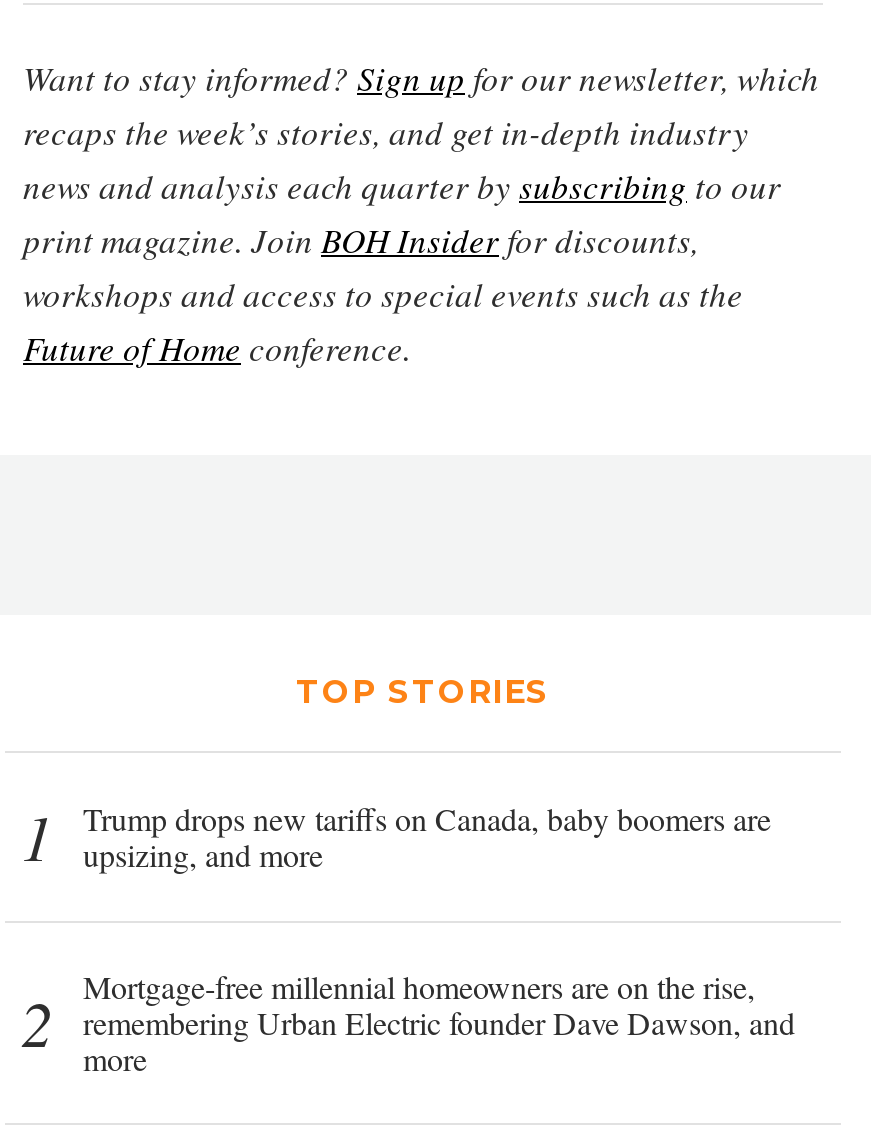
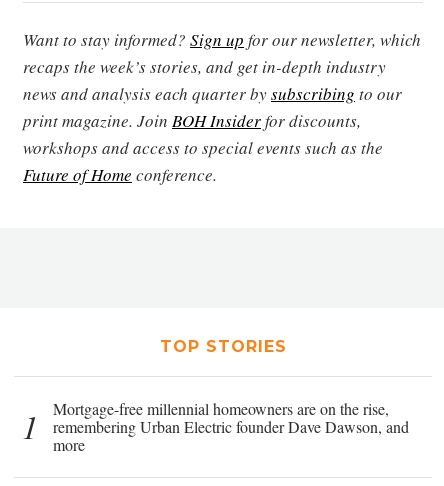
- Trump drops new tariffs on Canada, baby boomers are
- upsizing, and more
- 2
